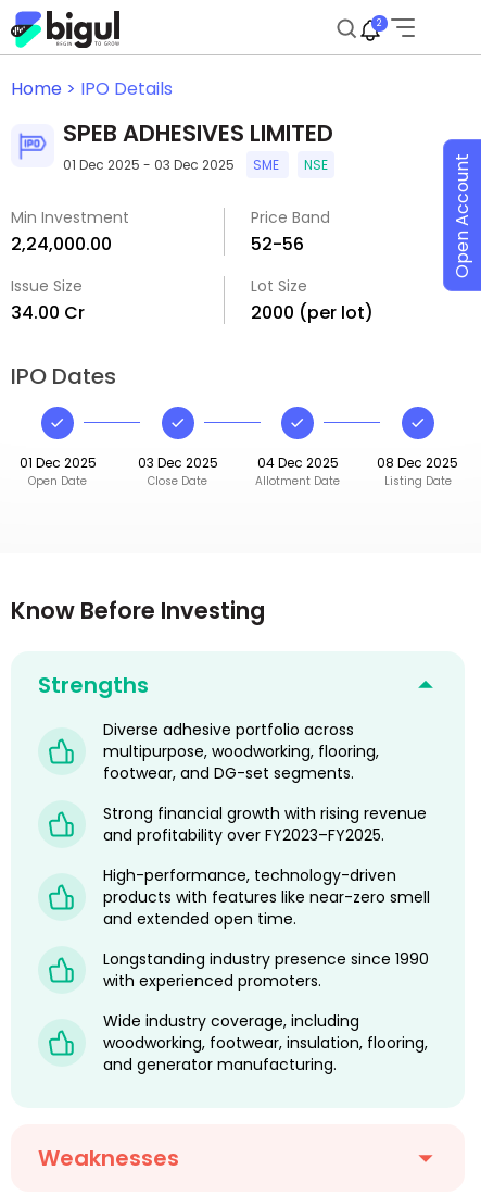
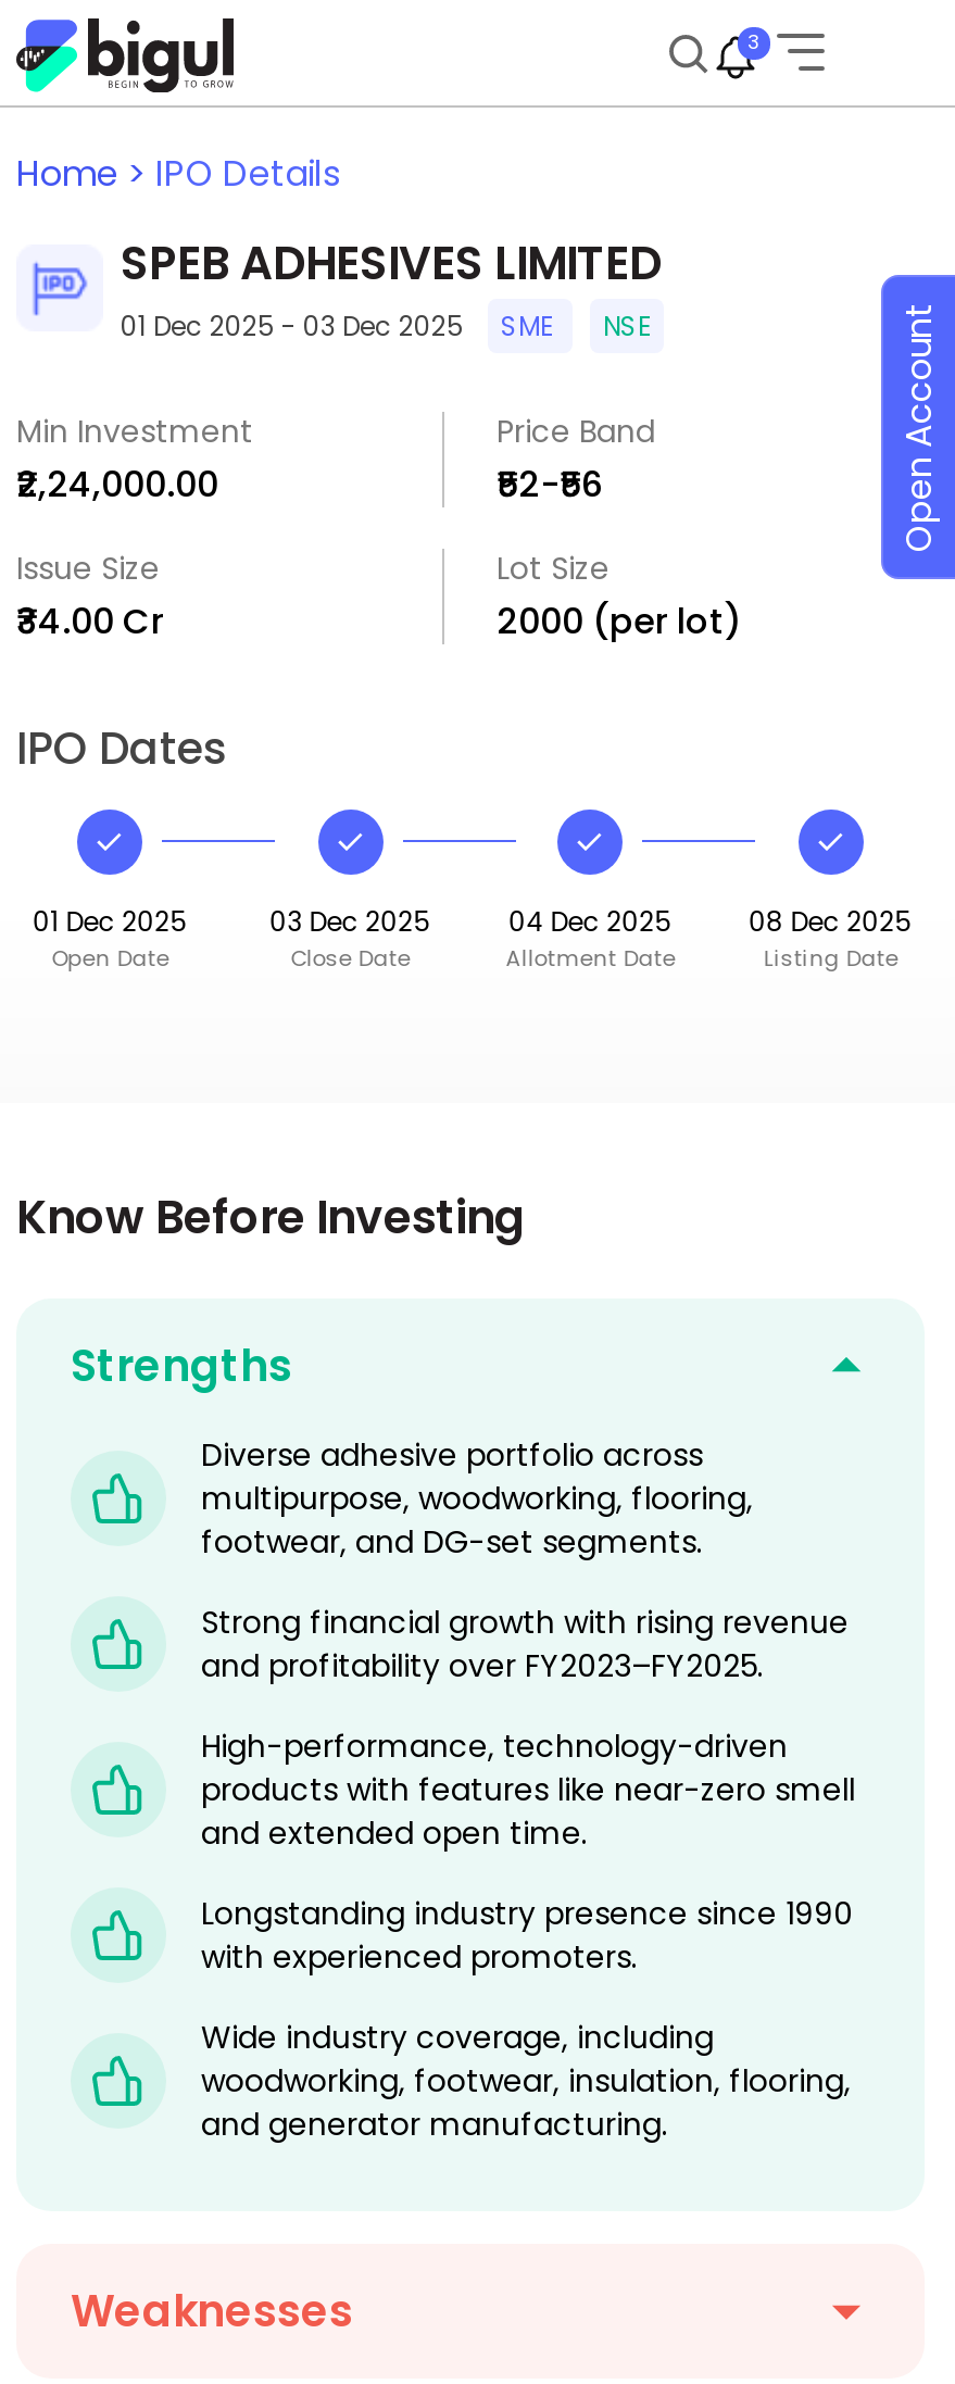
- 2
+ 3
